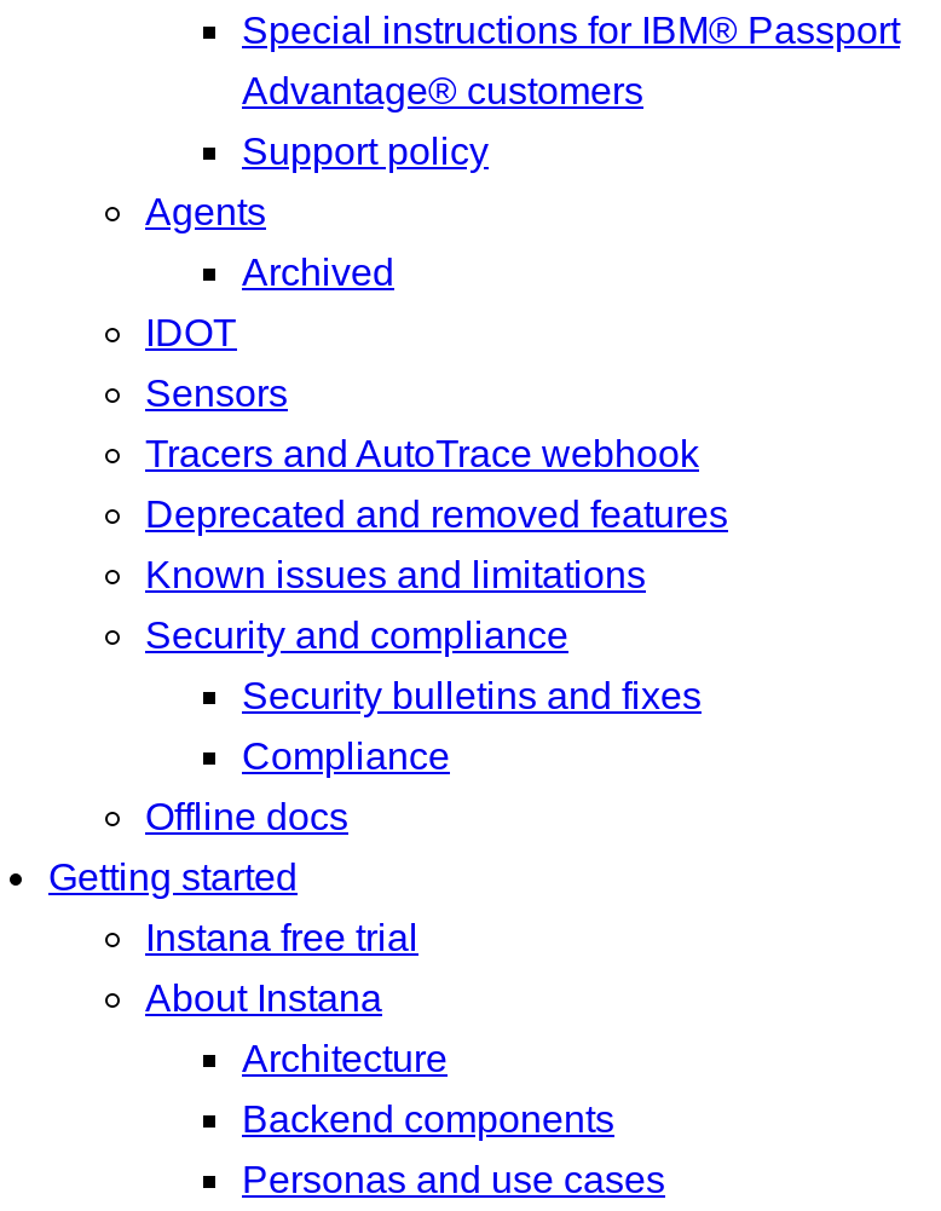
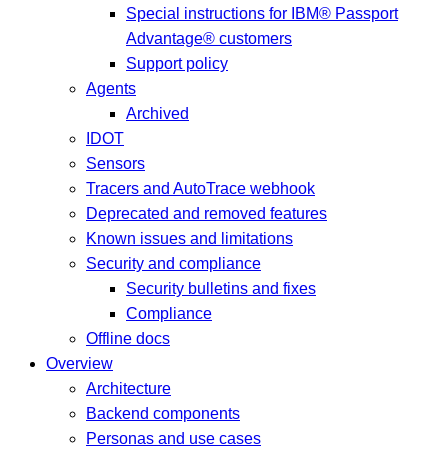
- Getting started
- Instana free trial
- About Instana
+ Overview
